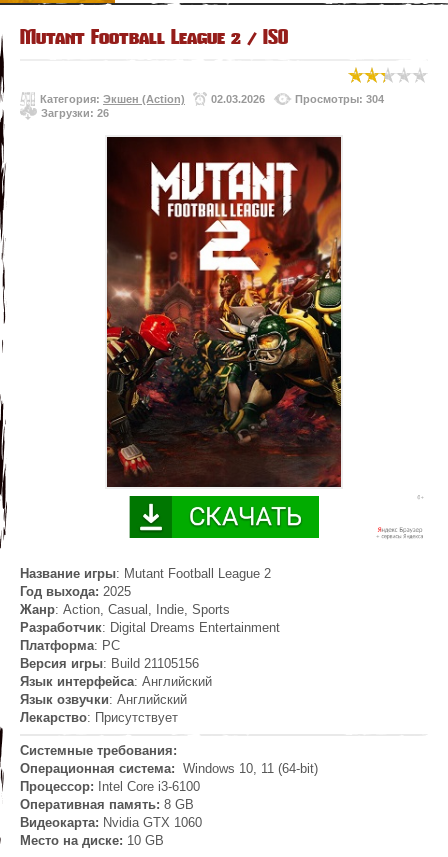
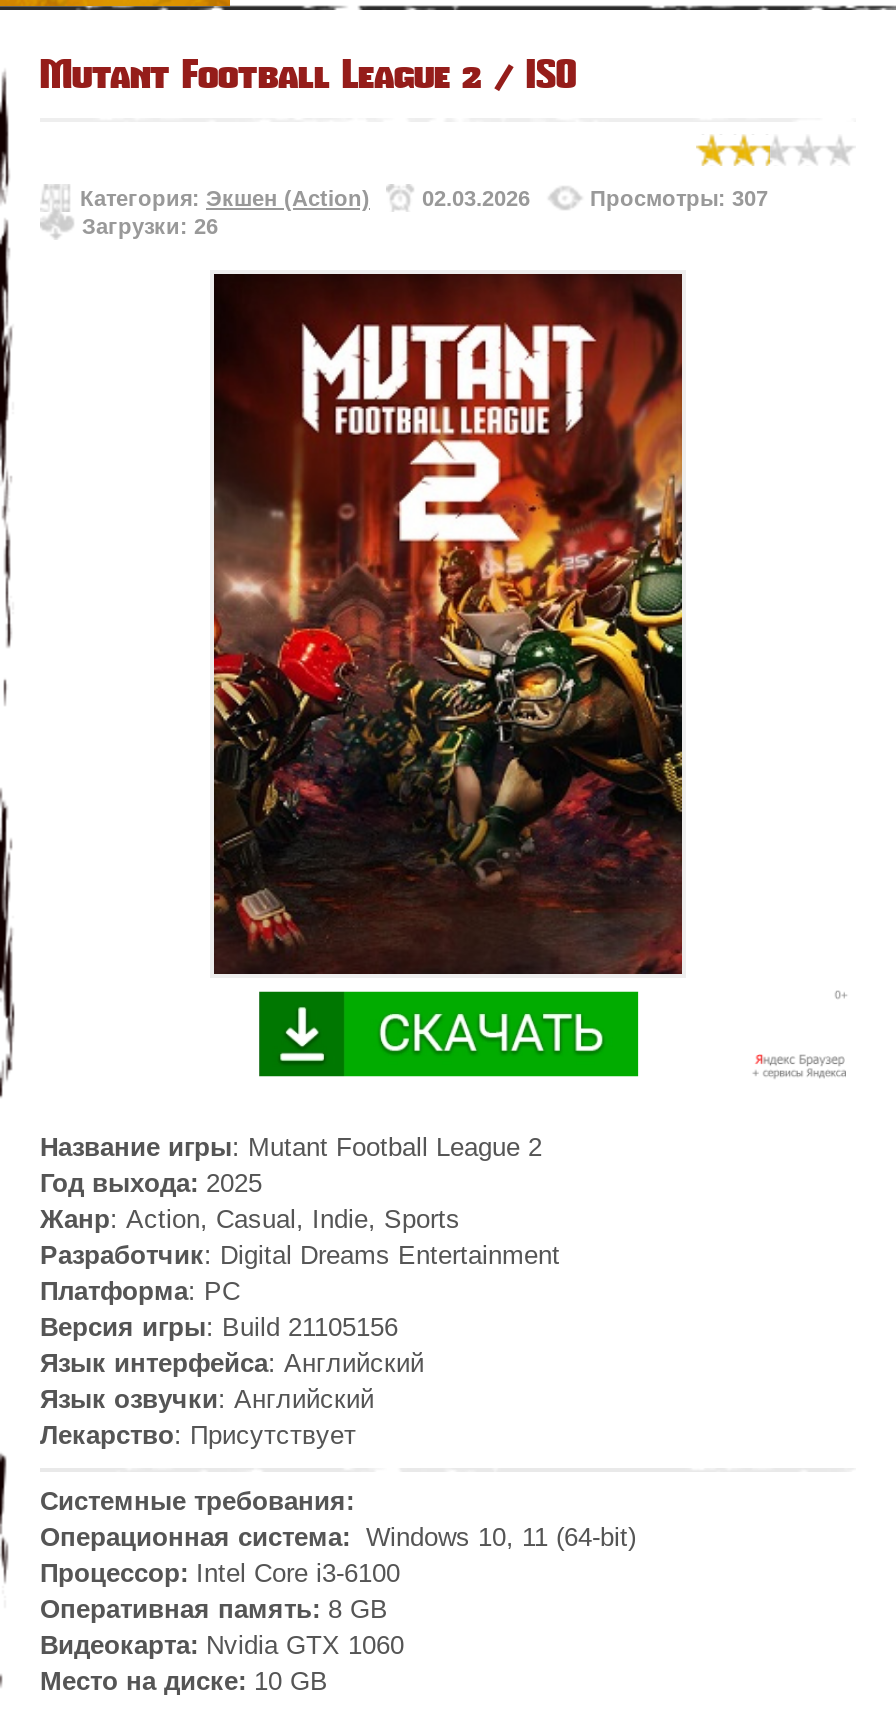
- Просмотры: 304
+ Просмотры: 307
